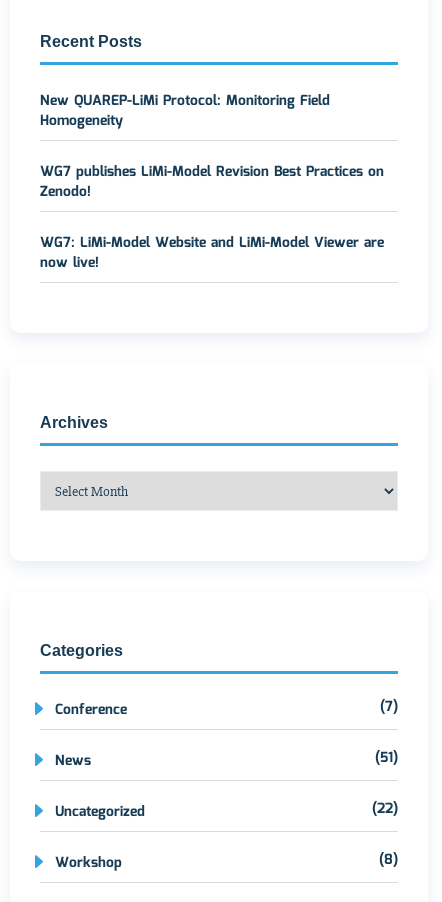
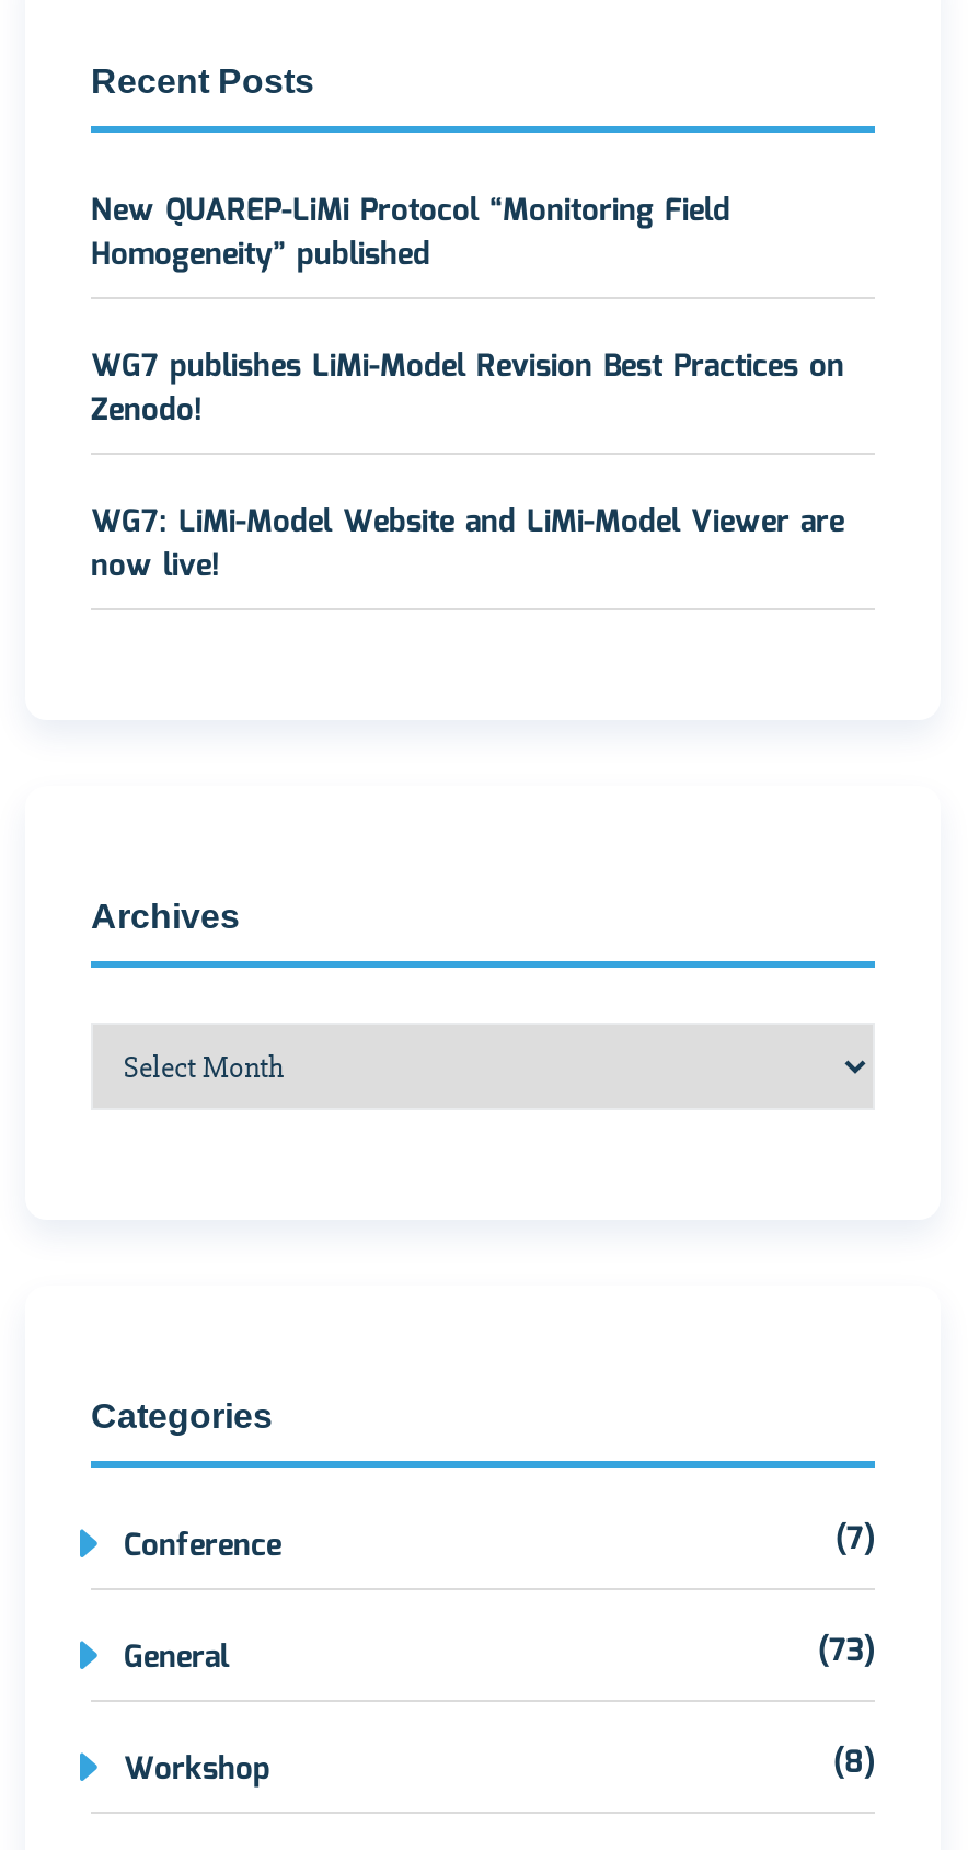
- New QUAREP-LiMi Protocol: Monitoring Field
- Homogeneity
+ New QUAREP-LiMi Protocol “Monitoring Field
+ Homogeneity” published

- News
- (51)
- Uncategorized
- (22)
+ General
+ (73)
